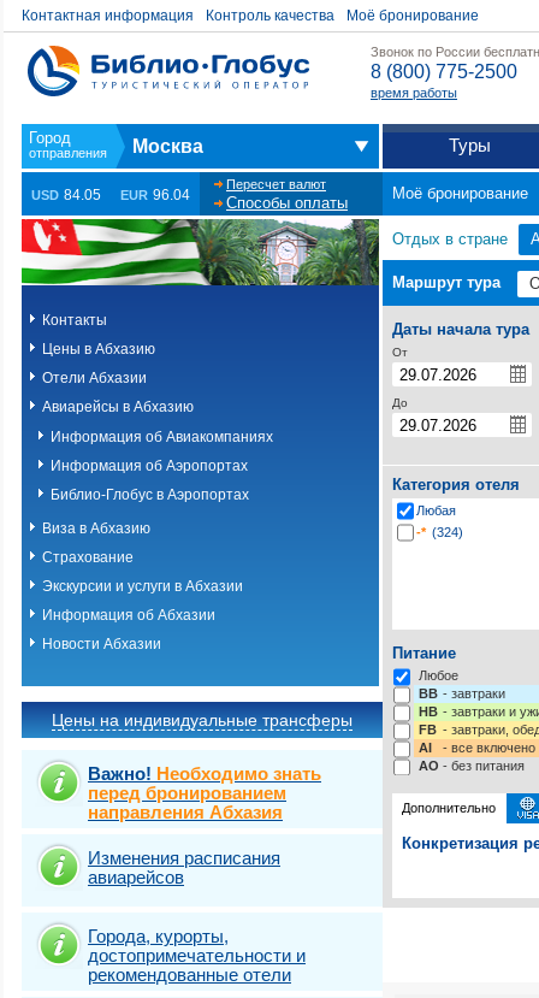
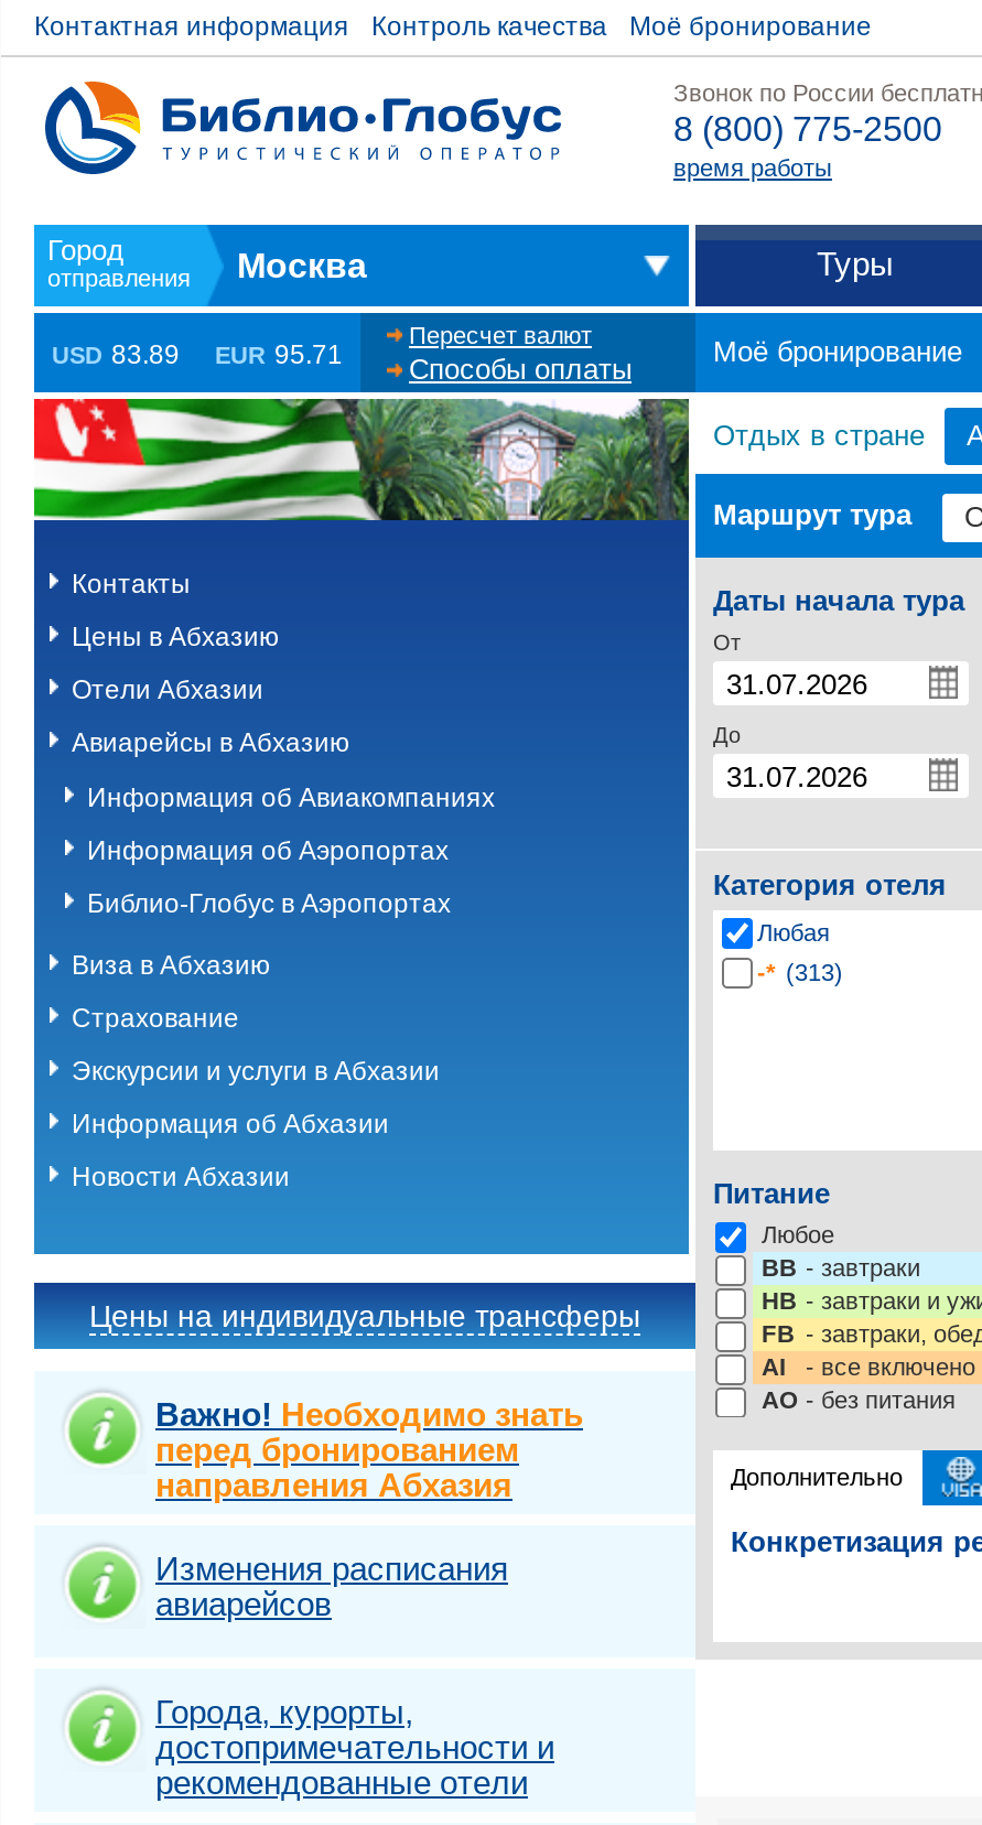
- USD 84.05
+ USD 83.89

- EUR 96.04
+ EUR 95.71

- -* (324)
+ -* (313)
